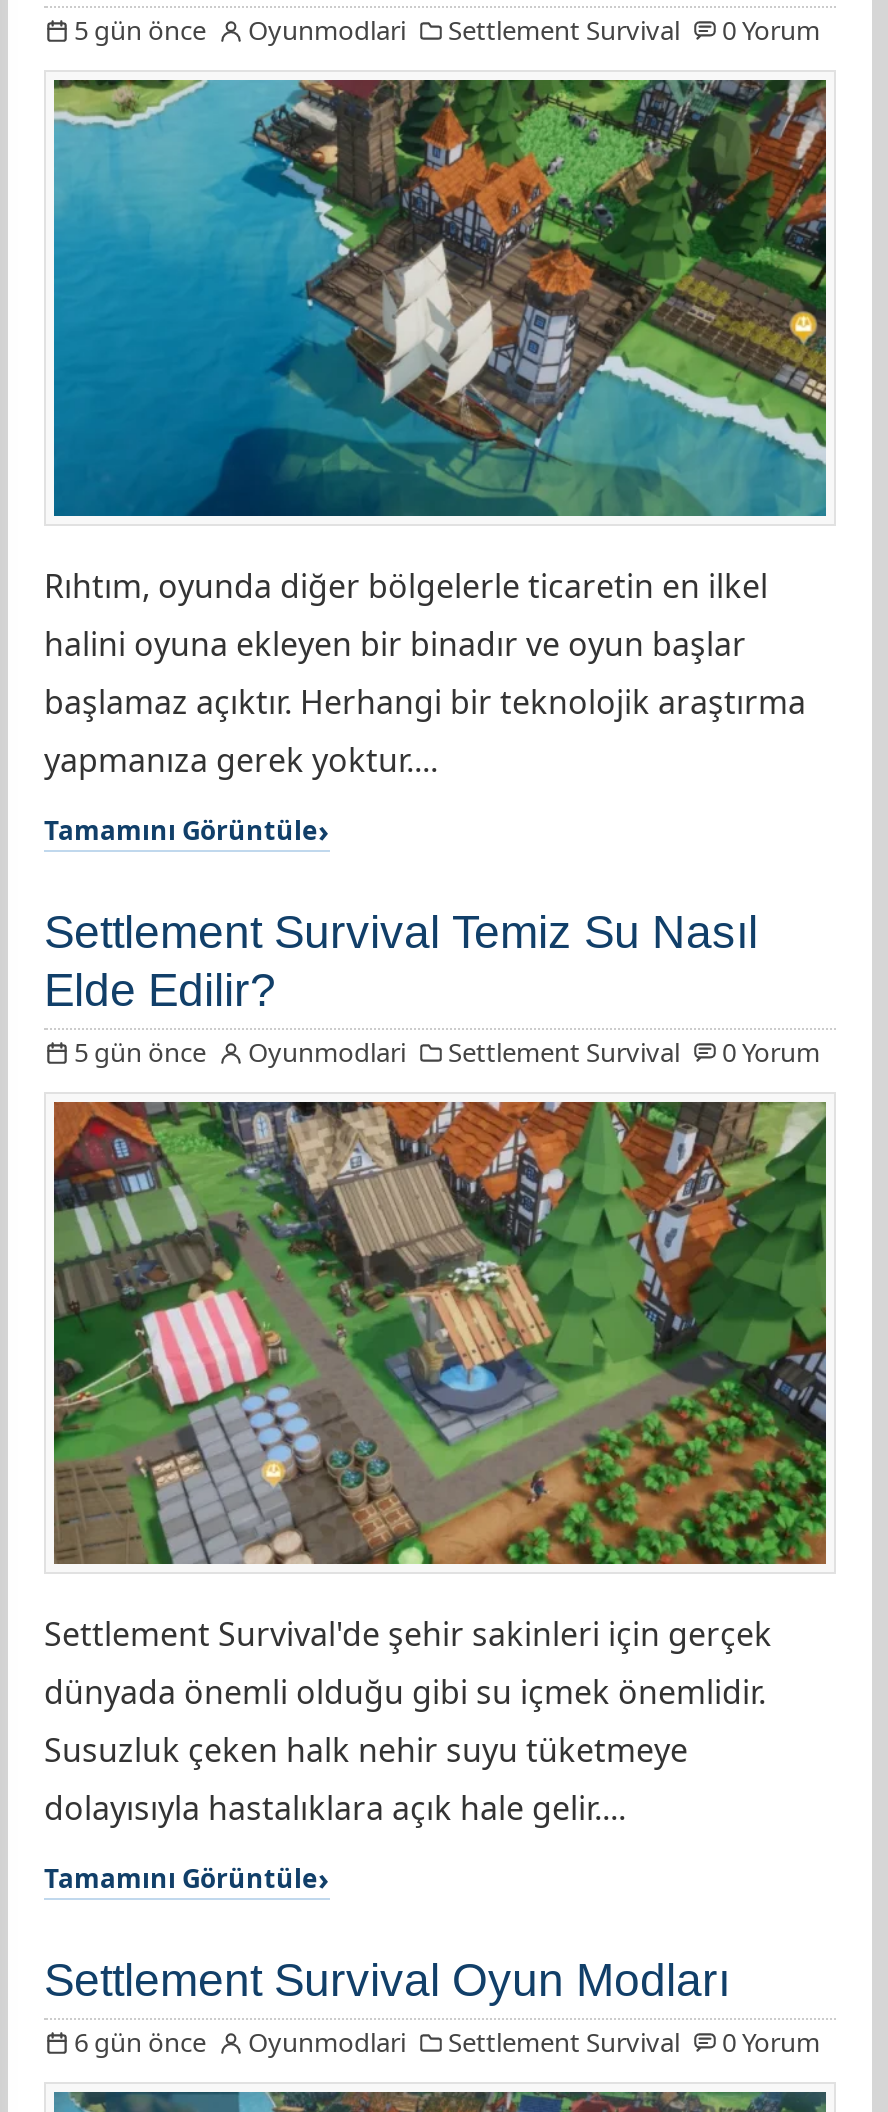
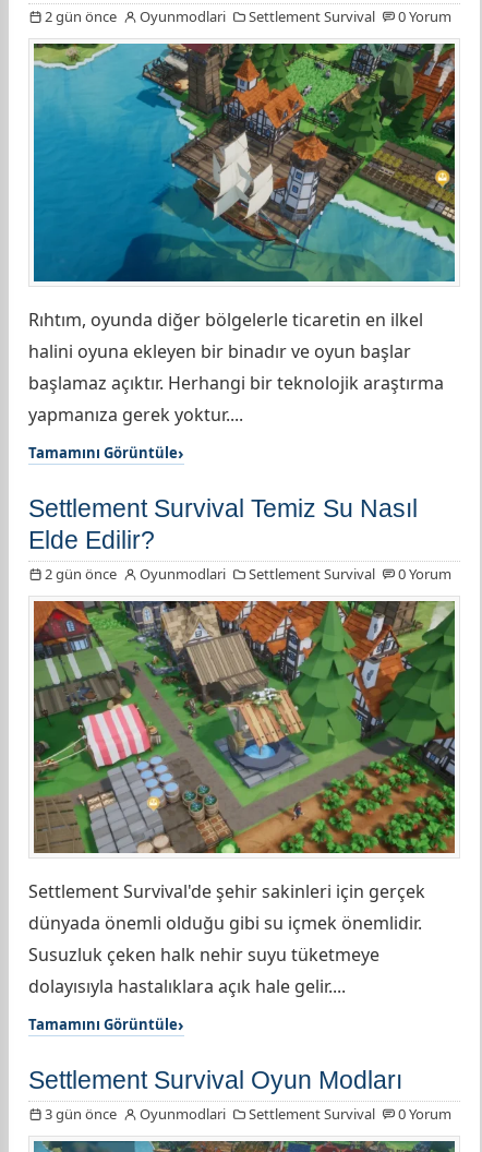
- 5 gün önce Oyunmodlari Settlement Survival 0 Yorum
+ 2 gün önce Oyunmodlari Settlement Survival 0 Yorum

- 5 gün önce Oyunmodlari Settlement Survival 0 Yorum
+ 2 gün önce Oyunmodlari Settlement Survival 0 Yorum

- 6 gün önce Oyunmodlari Settlement Survival 0 Yorum
+ 3 gün önce Oyunmodlari Settlement Survival 0 Yorum
